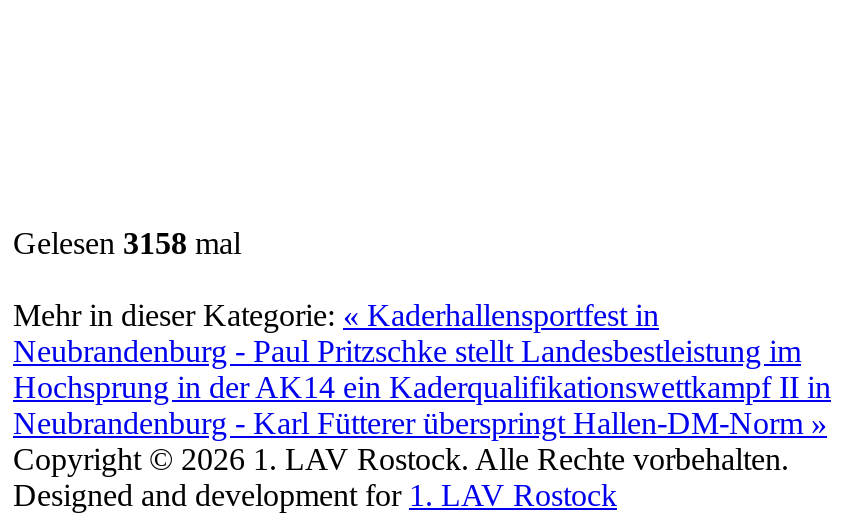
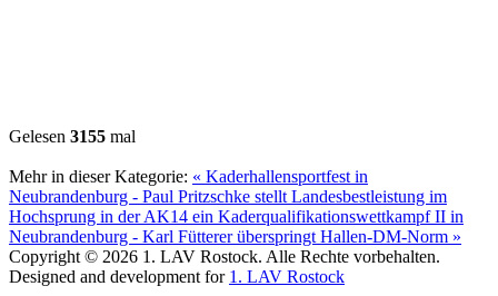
- Gelesen 3158 mal
+ Gelesen 3155 mal
